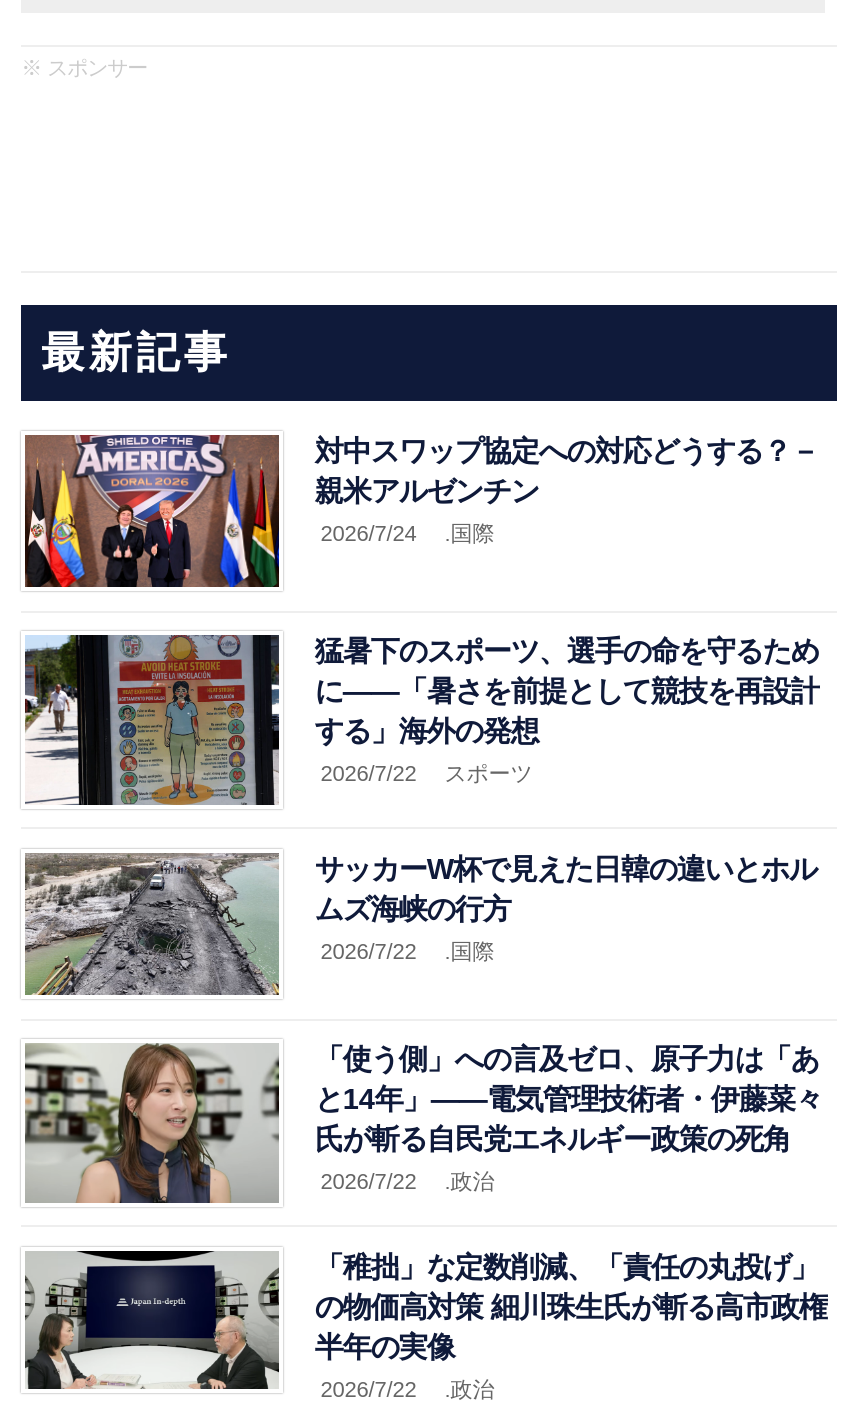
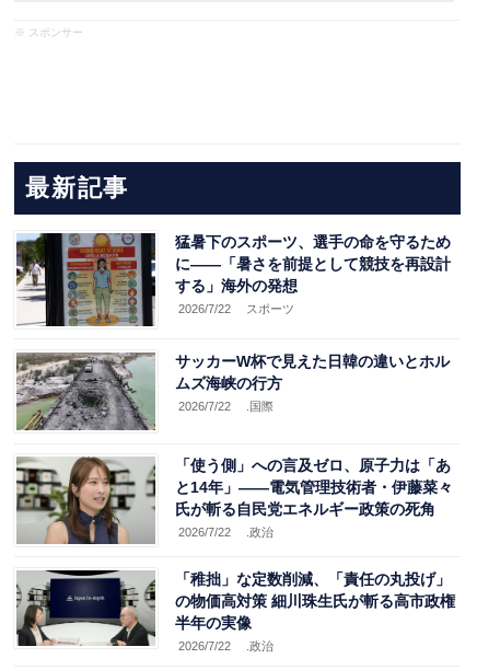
- [image]
- 対中スワップ協定への対応どうする？－
- 親米アルゼンチン
- 2026/7/24 .国際
